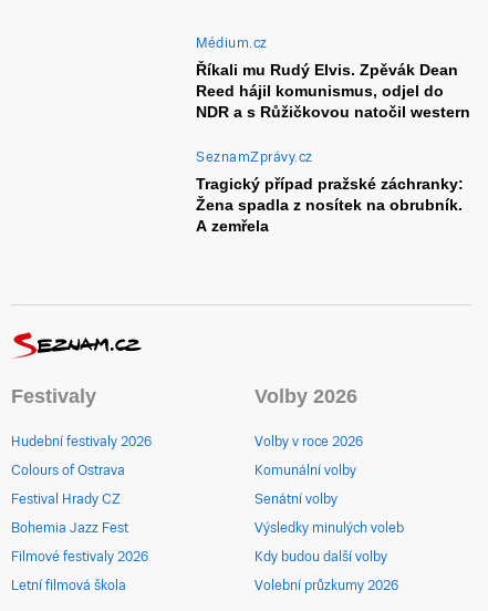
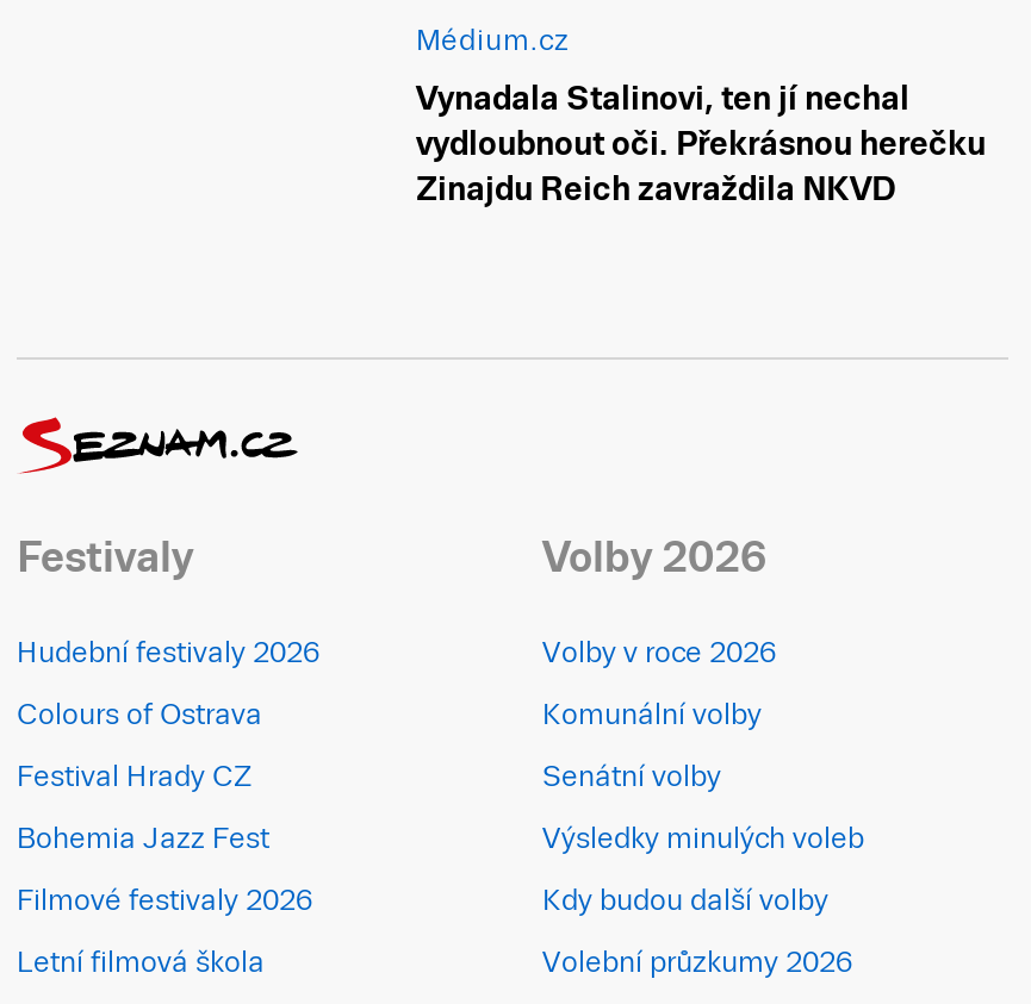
- Říkali mu Rudý Elvis. Zpěvák Dean
- Reed hájil komunismus, odjel do
- NDR a s Růžičkovou natočil western
- SeznamZprávy.cz
- Tragický případ pražské záchranky:
- Žena spadla z nosítek na obrubník.
- A zemřela
+ Vynadala Stalinovi, ten jí nechal
+ vydloubnout oči. Překrásnou herečku
+ Zinajdu Reich zavraždila NKVD
